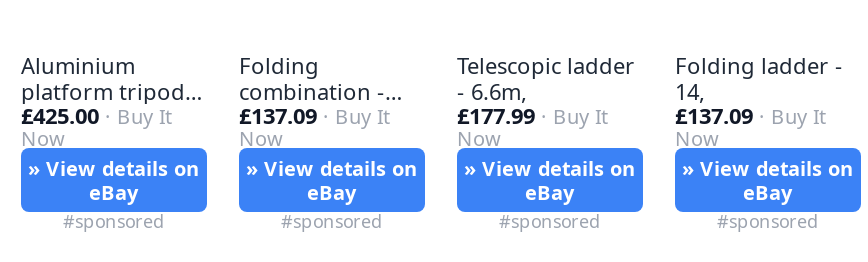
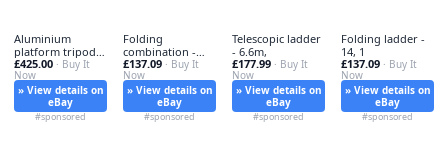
- 14,
+ 14, 1
